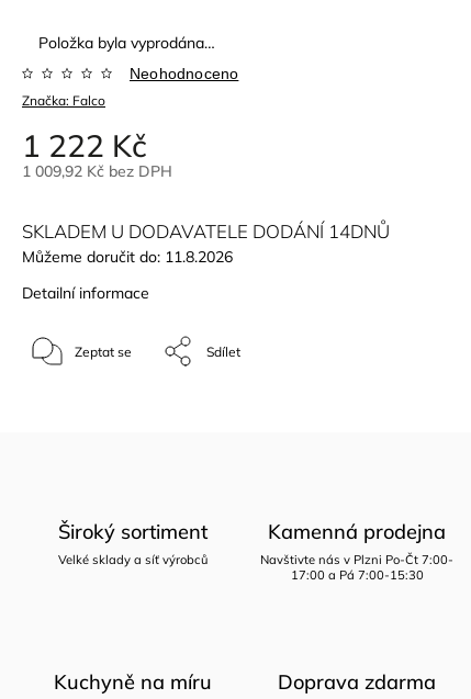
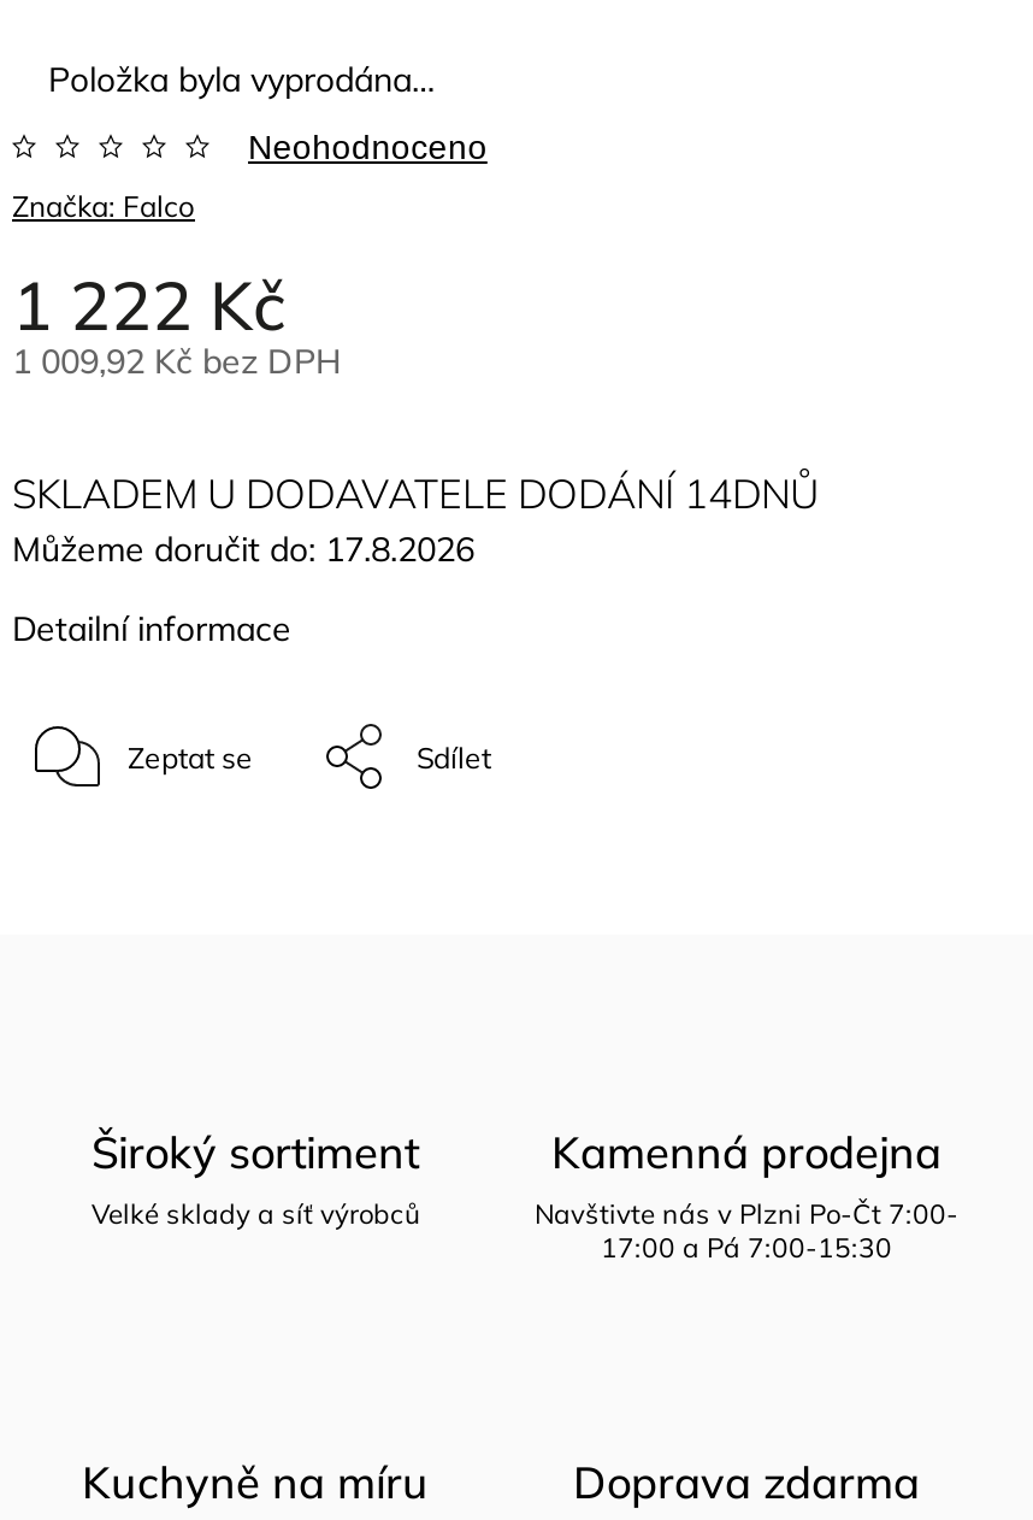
- Můžeme doručit do: 11.8.2026
+ Můžeme doručit do: 17.8.2026
